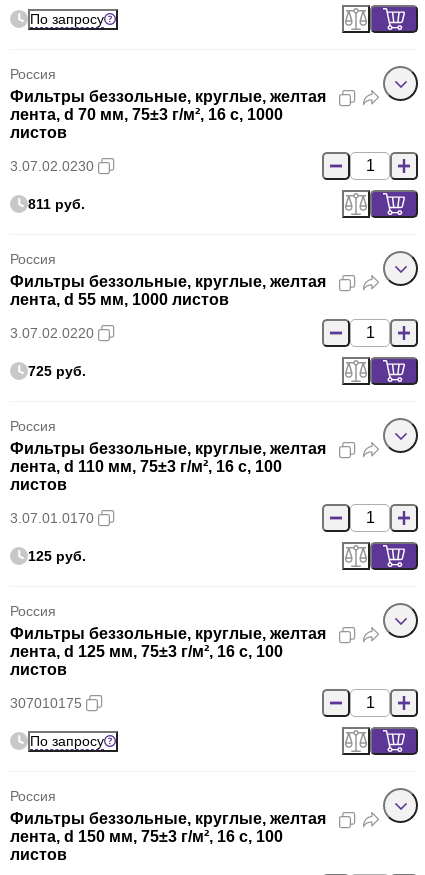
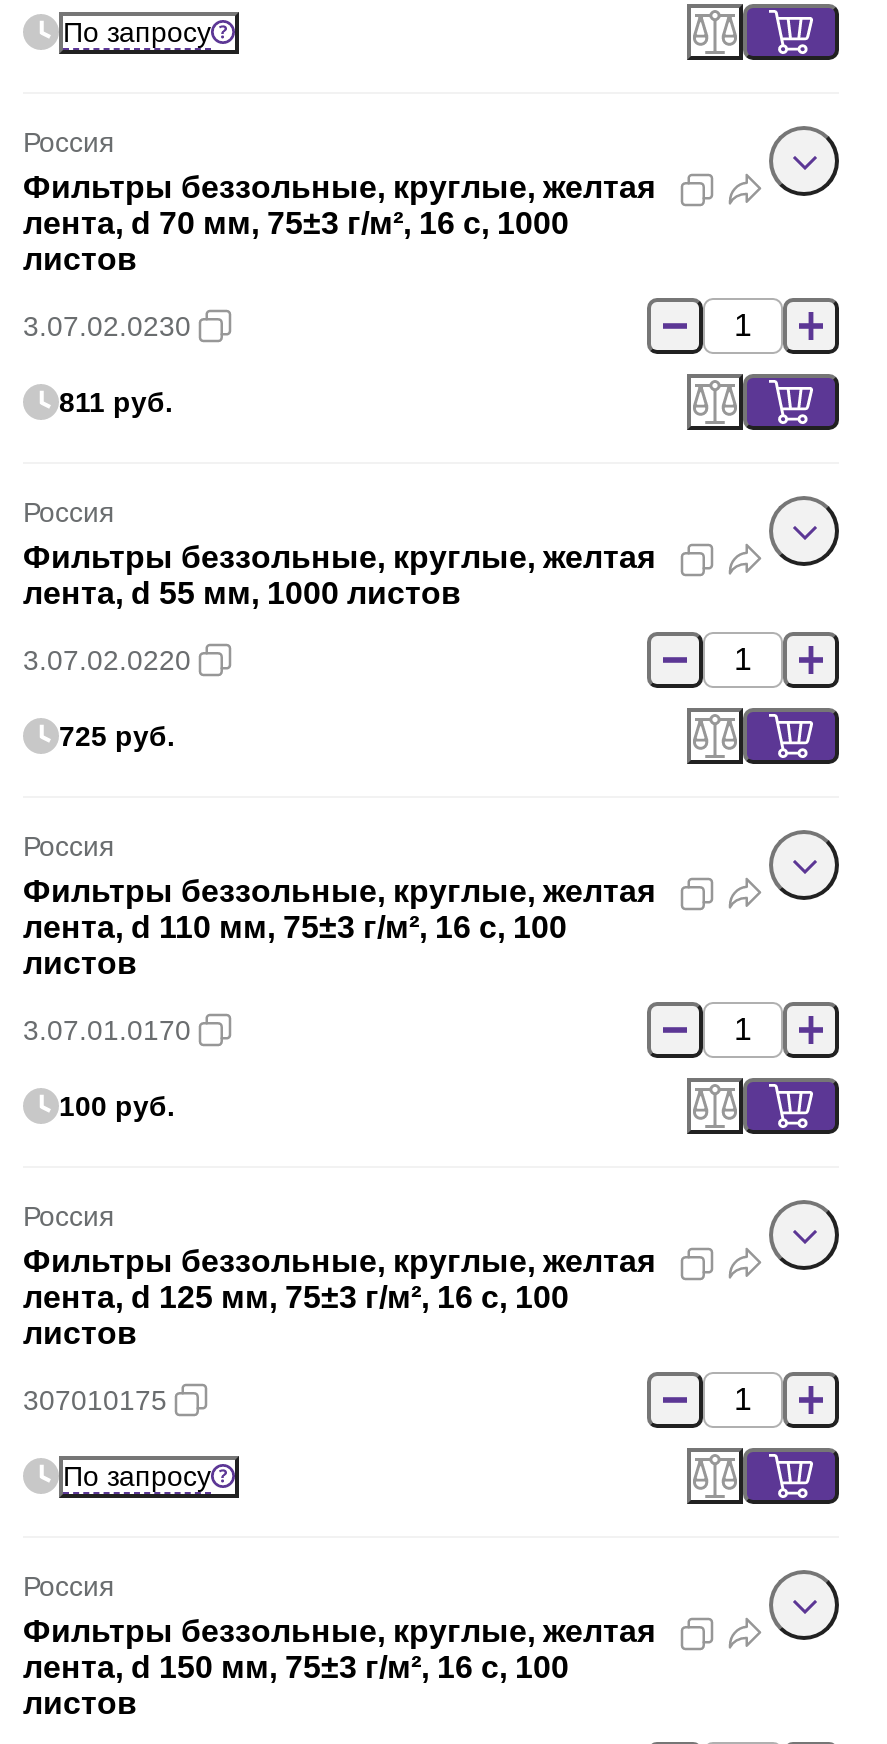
- 125 руб.
+ 100 руб.
